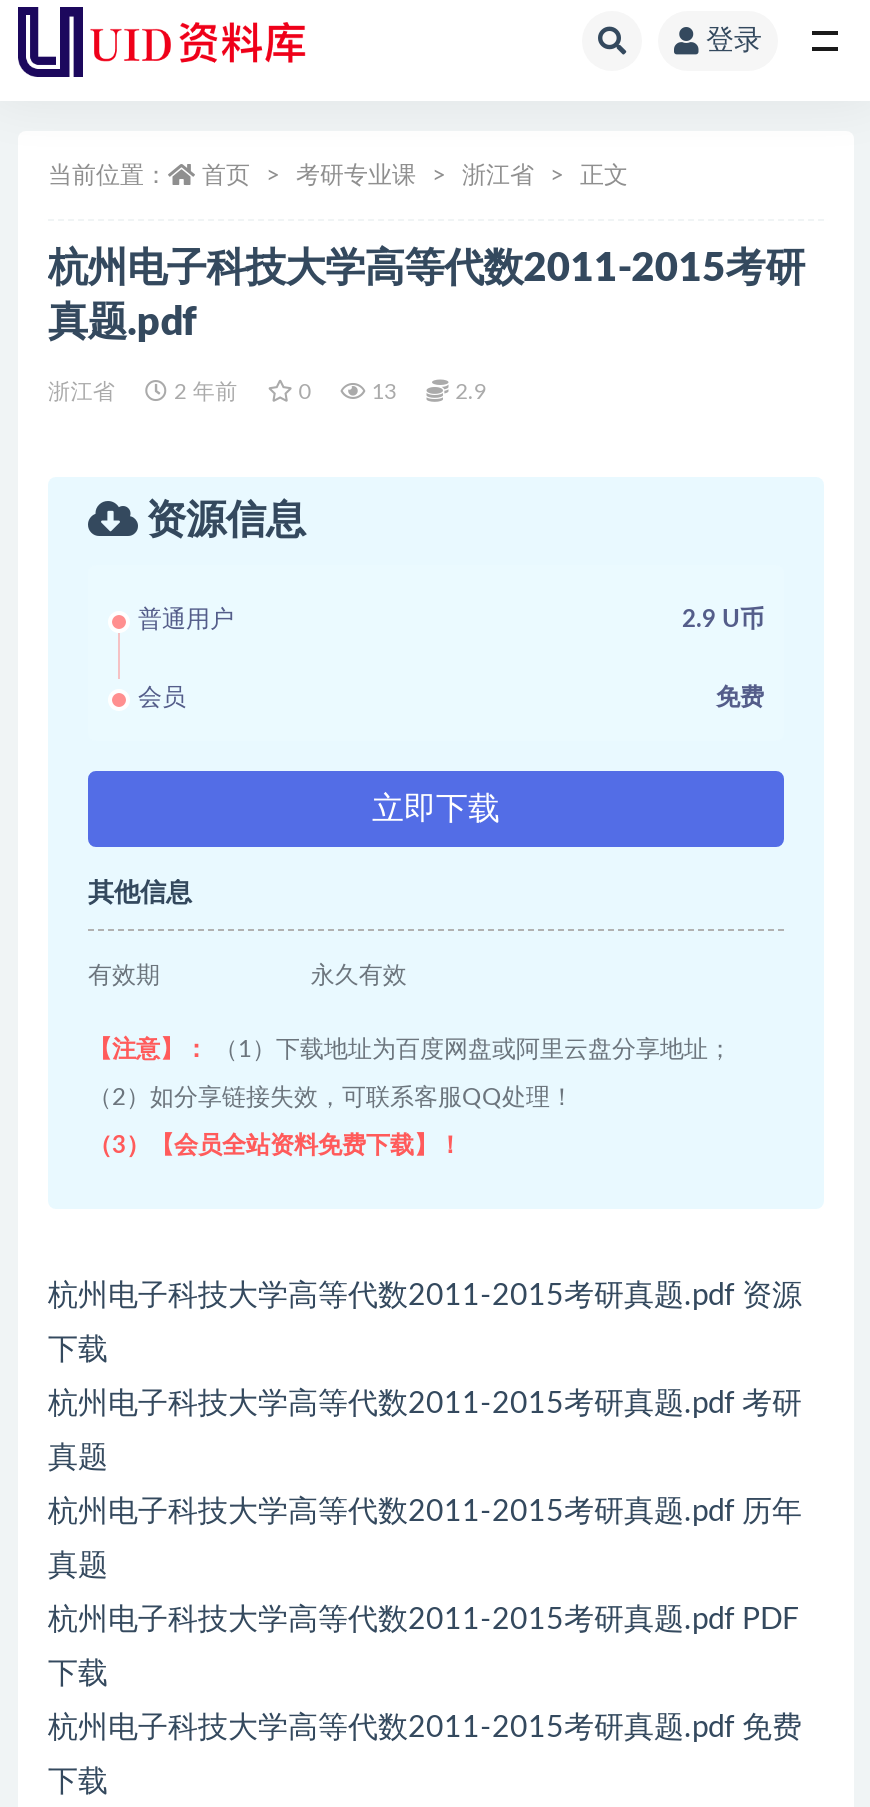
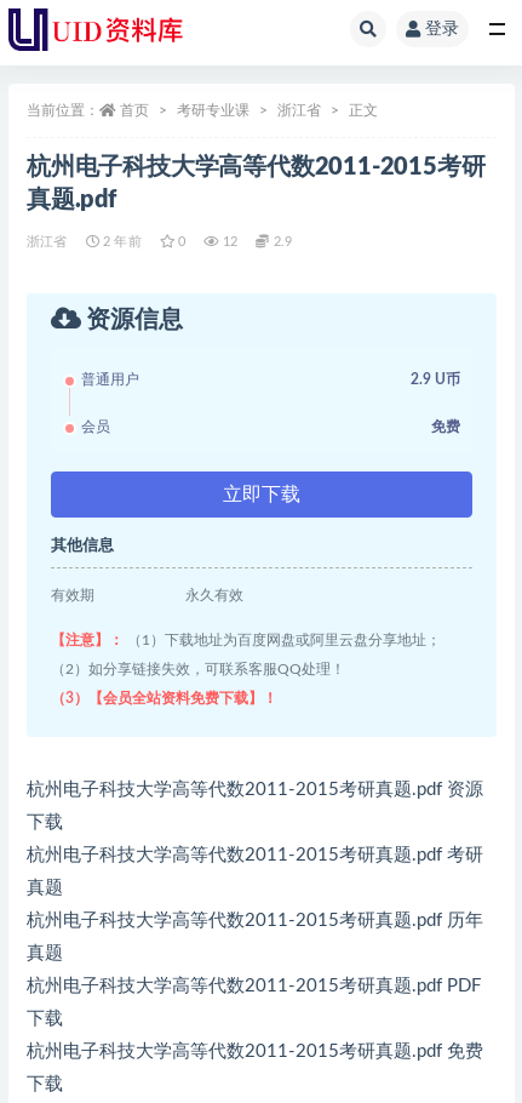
- 13
+ 12
